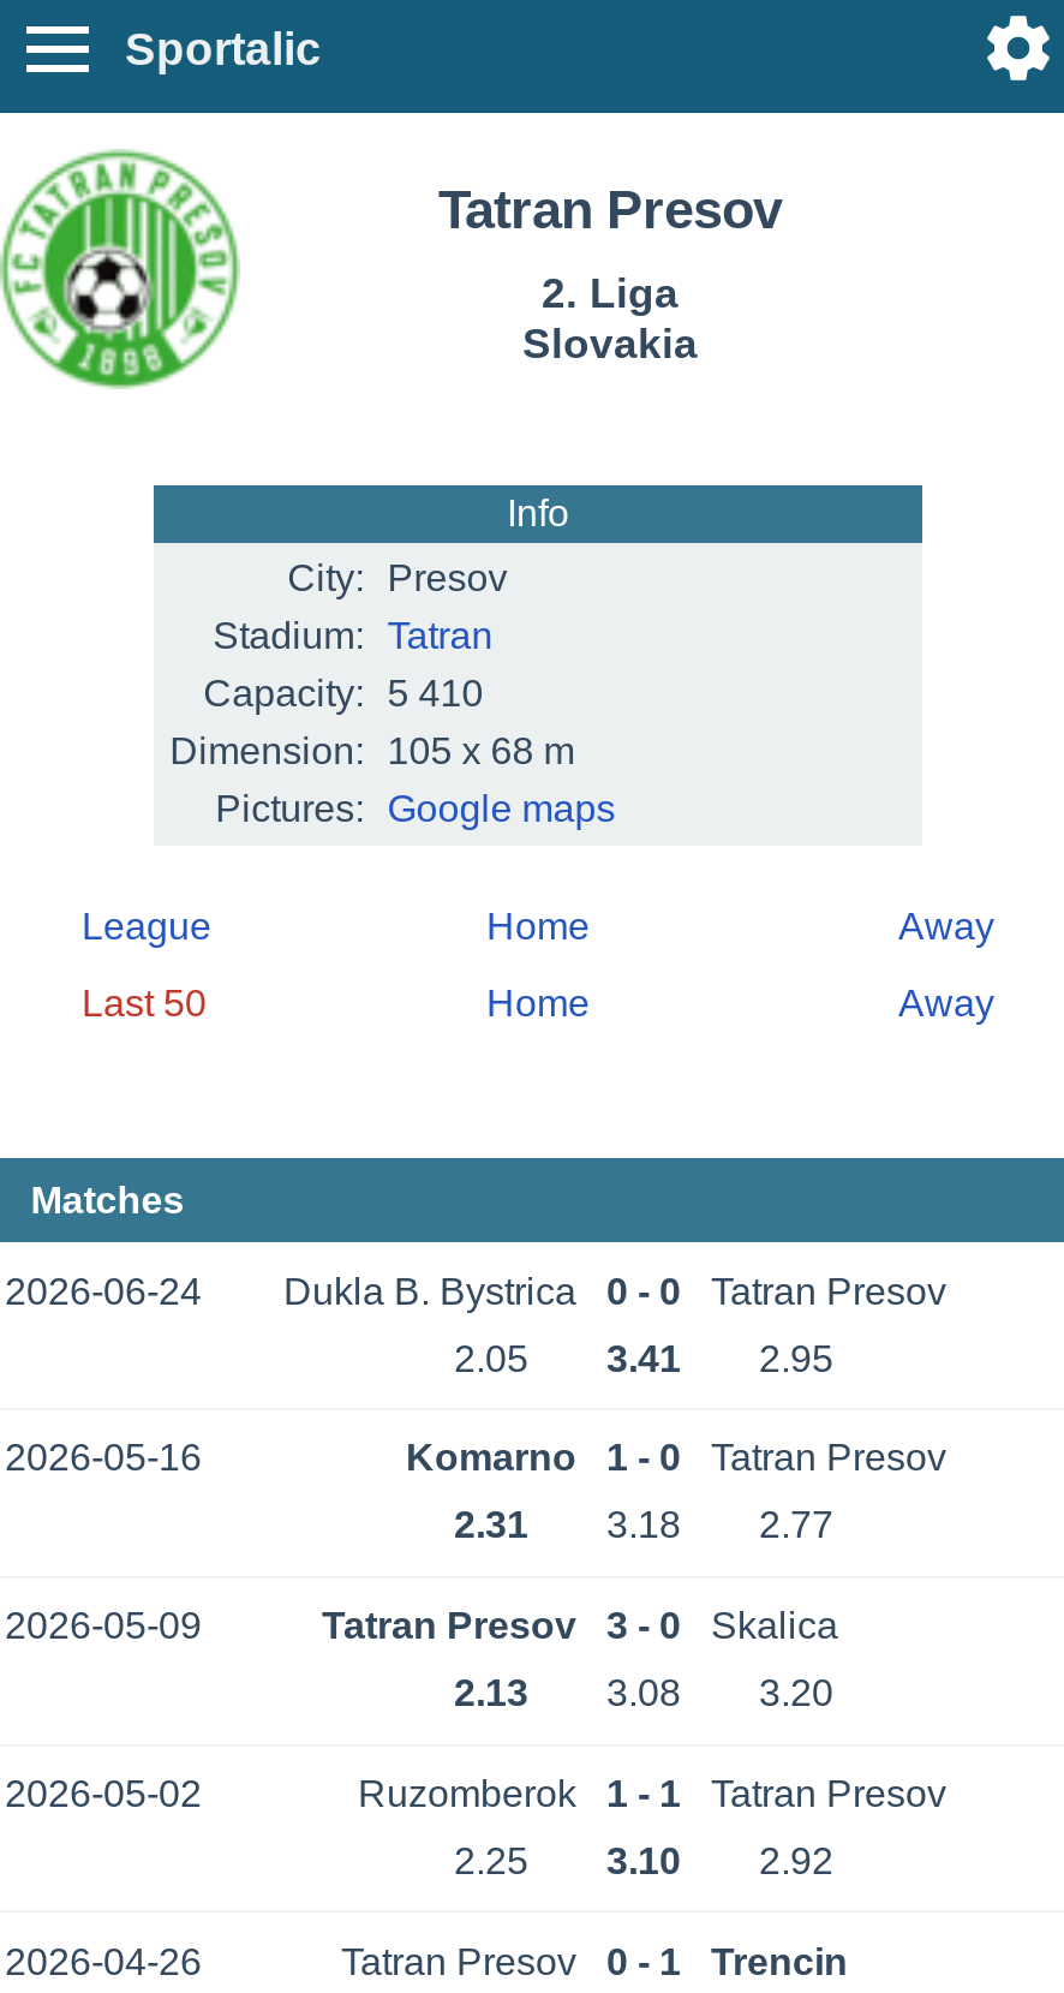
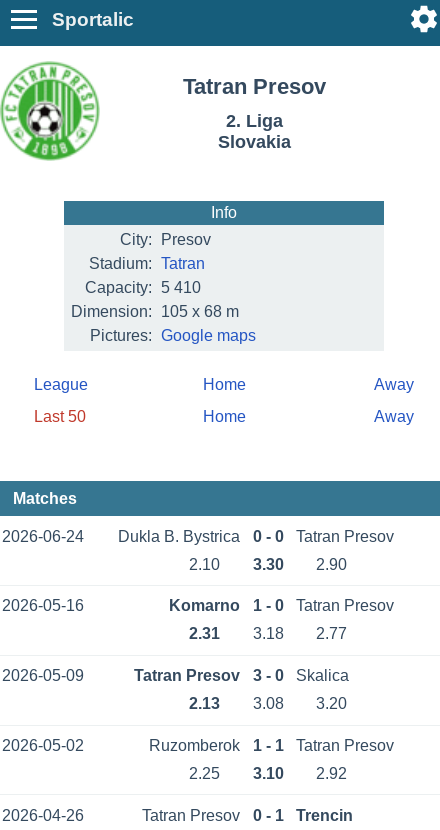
- 2.05
+ 2.10

- 3.41
+ 3.30

- 2.95
+ 2.90
